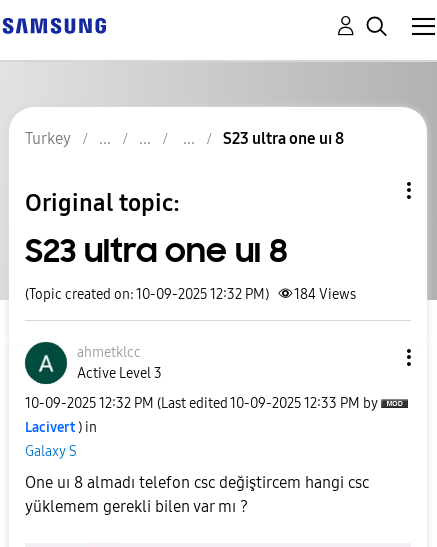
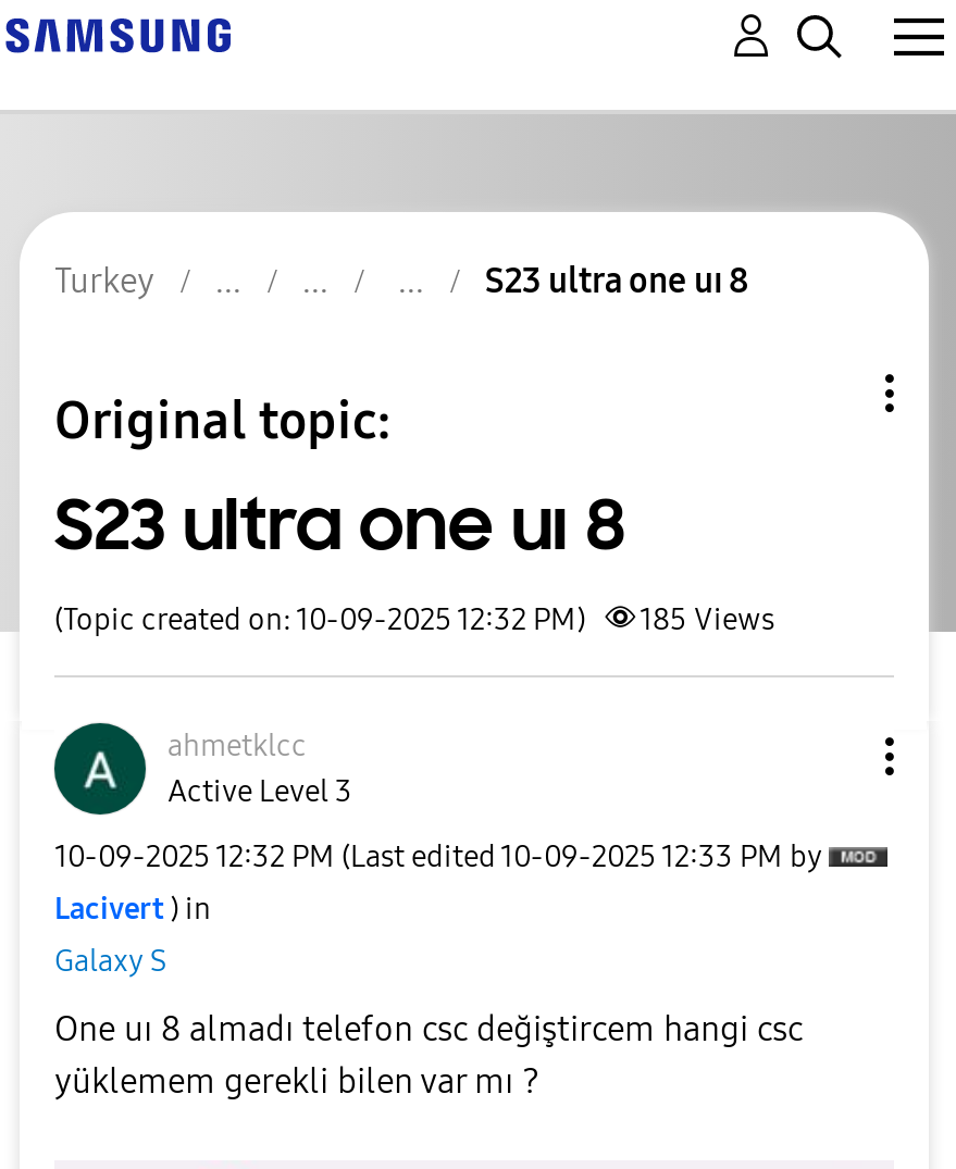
- (Topic created on: 10-09-2025 12:32 PM) 184 Views
+ (Topic created on: 10-09-2025 12:32 PM) 185 Views
